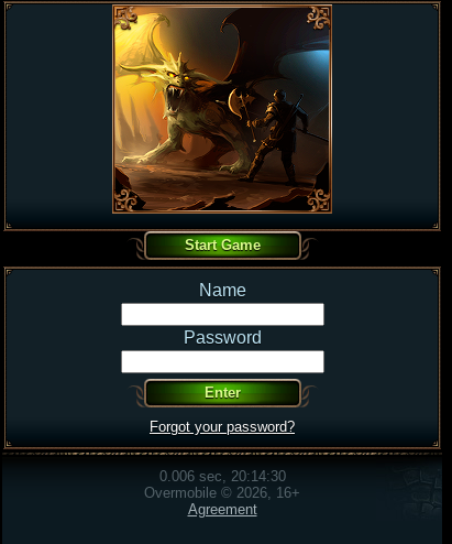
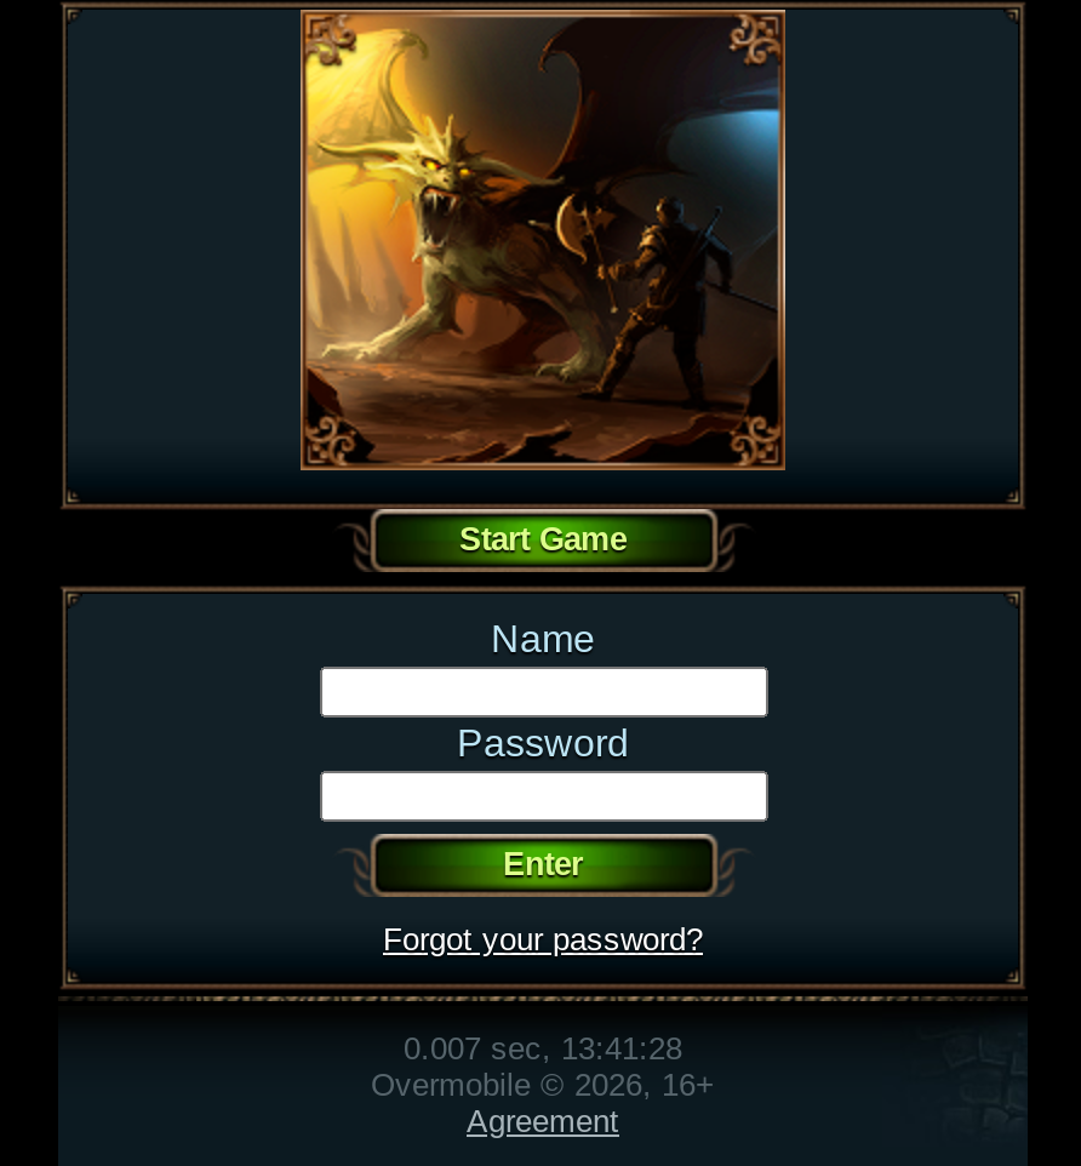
- 0.006 sec, 20:14:30
+ 0.007 sec, 13:41:28
